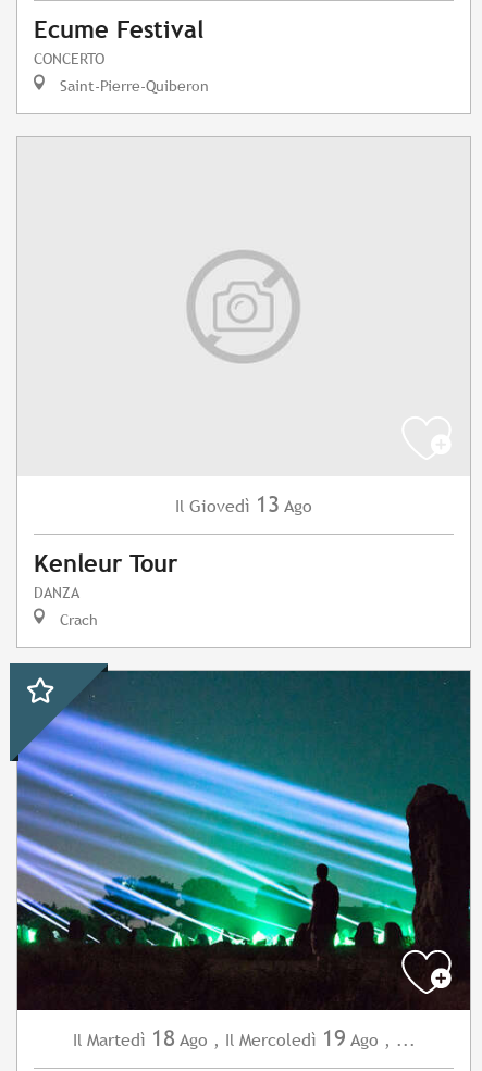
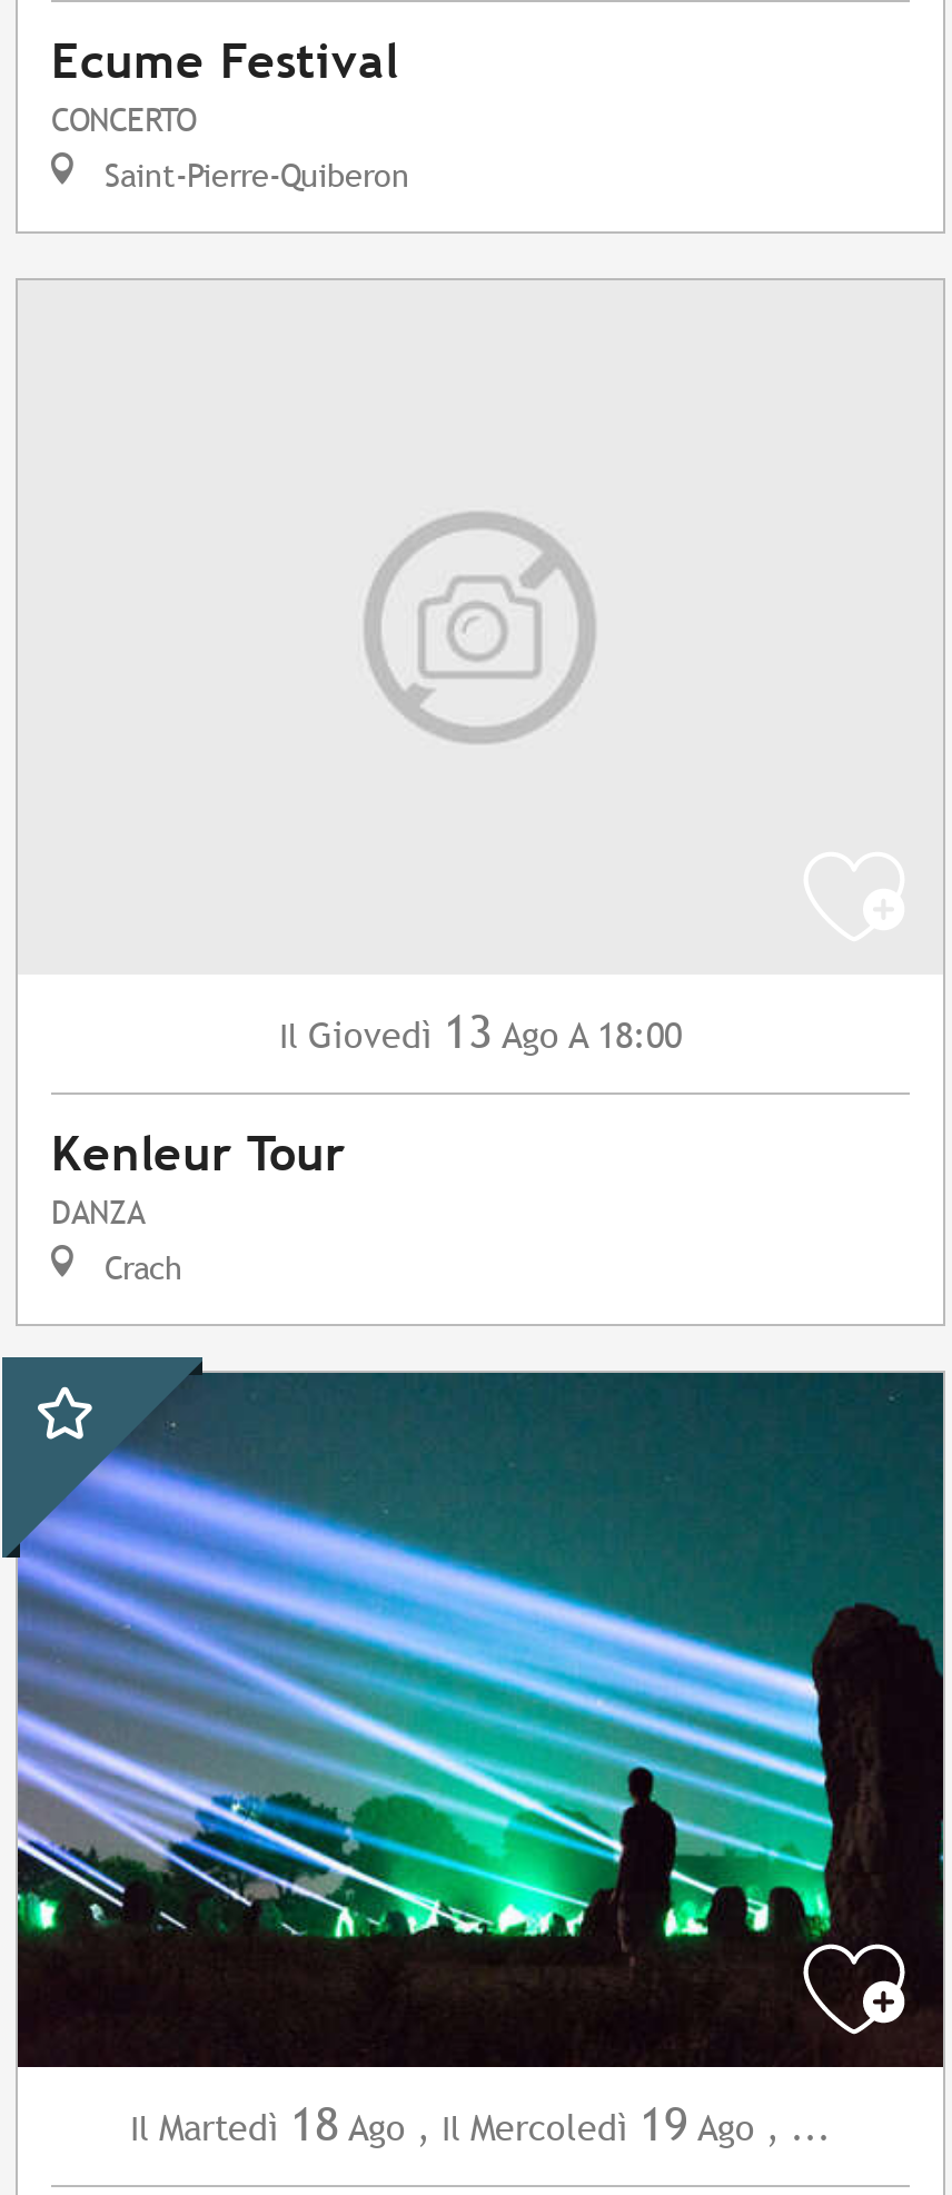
- Il Giovedì 13 Ago
+ Il Giovedì 13 Ago A 18:00
